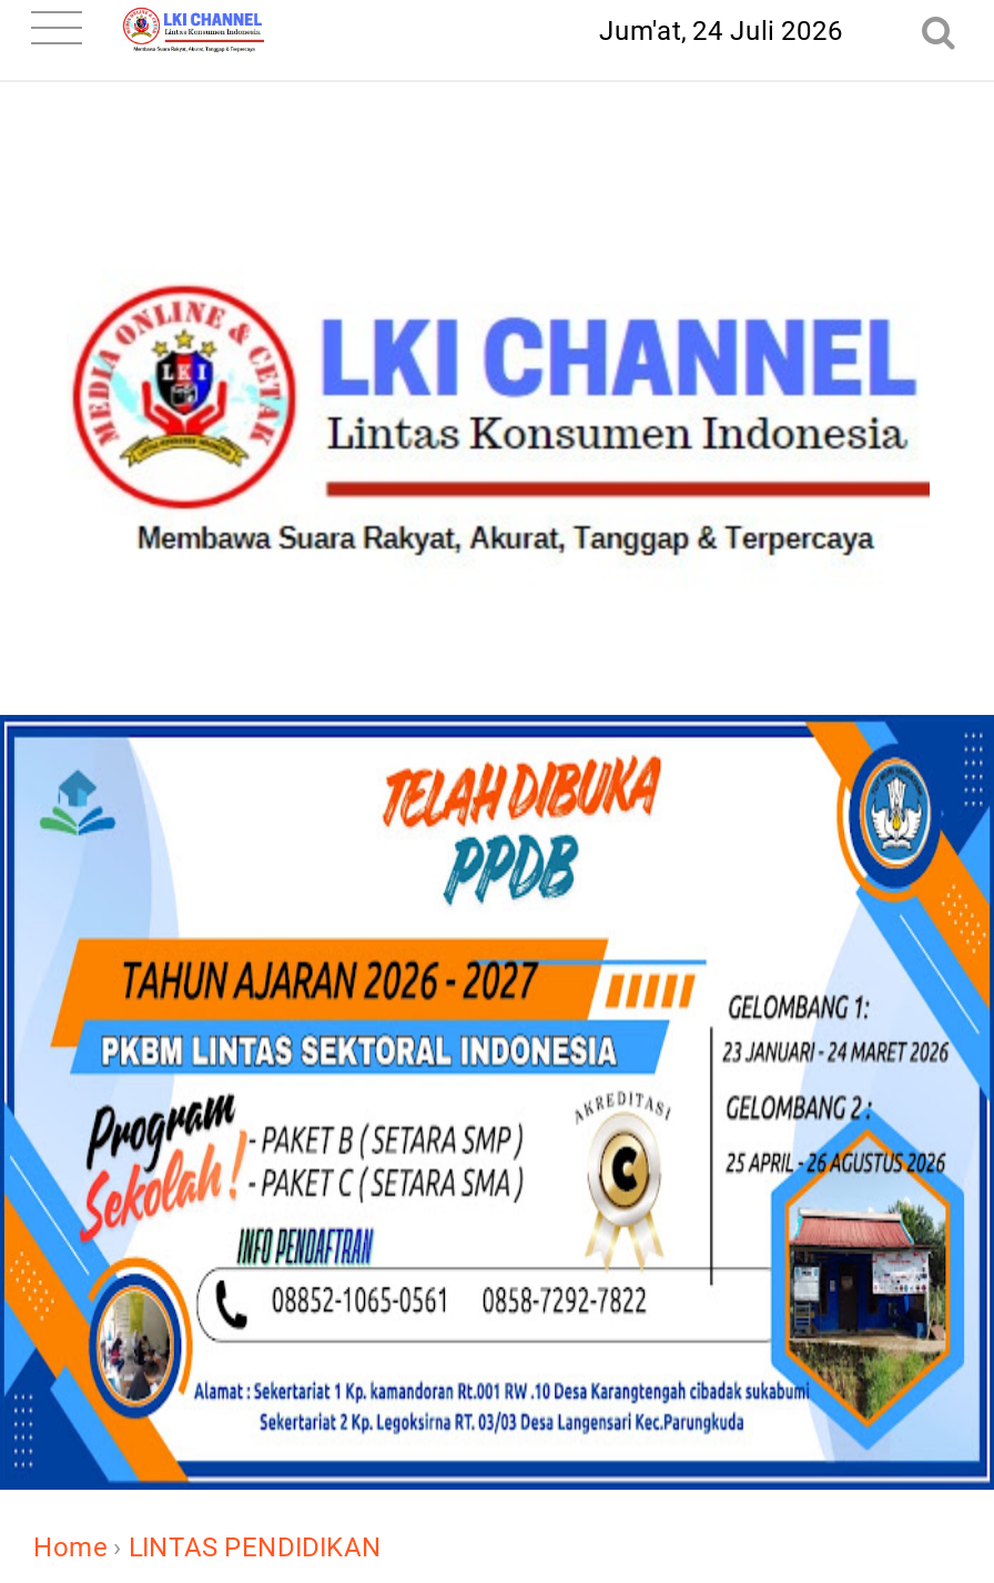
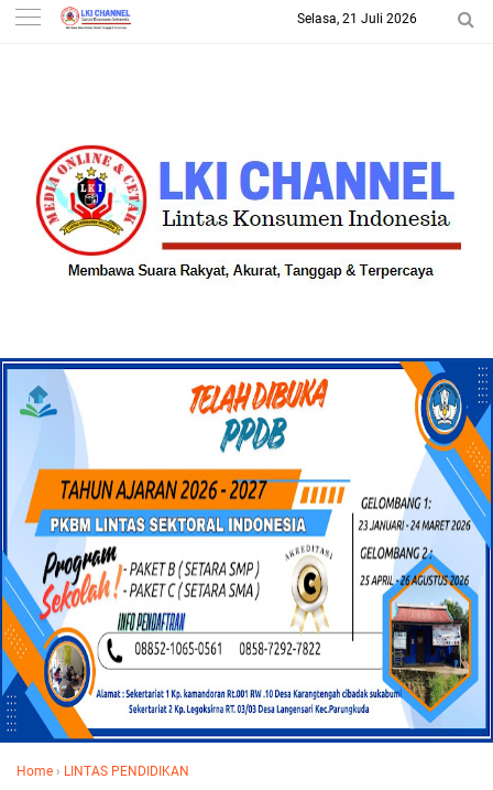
- Jum'at, 24 Juli 2026
+ Selasa, 21 Juli 2026
